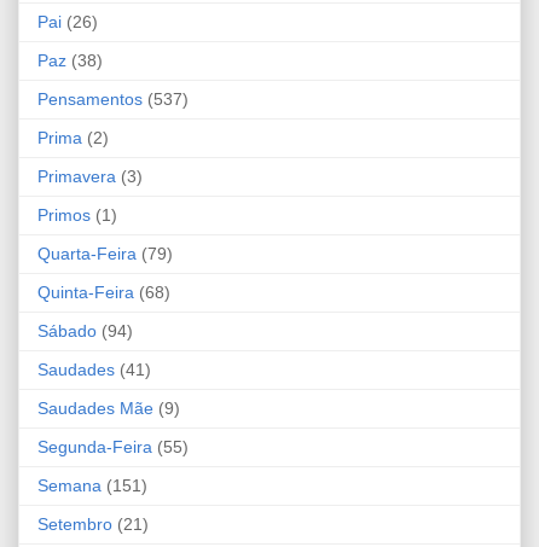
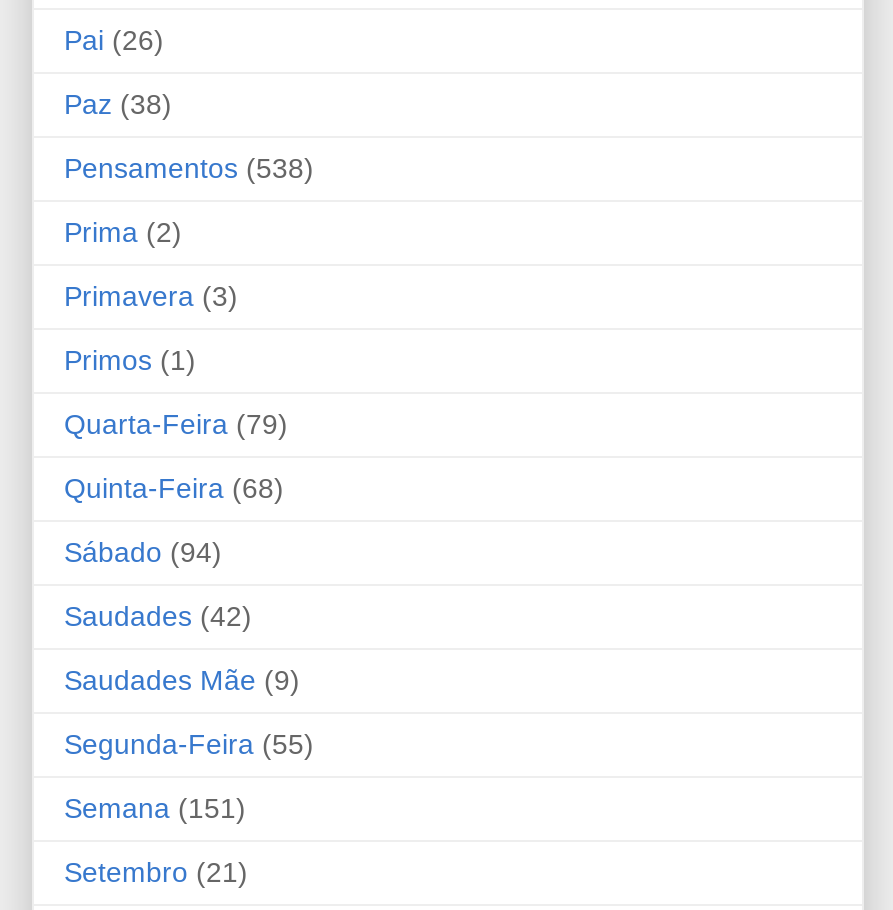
- Pensamentos (537)
+ Pensamentos (538)

- Saudades (41)
+ Saudades (42)
